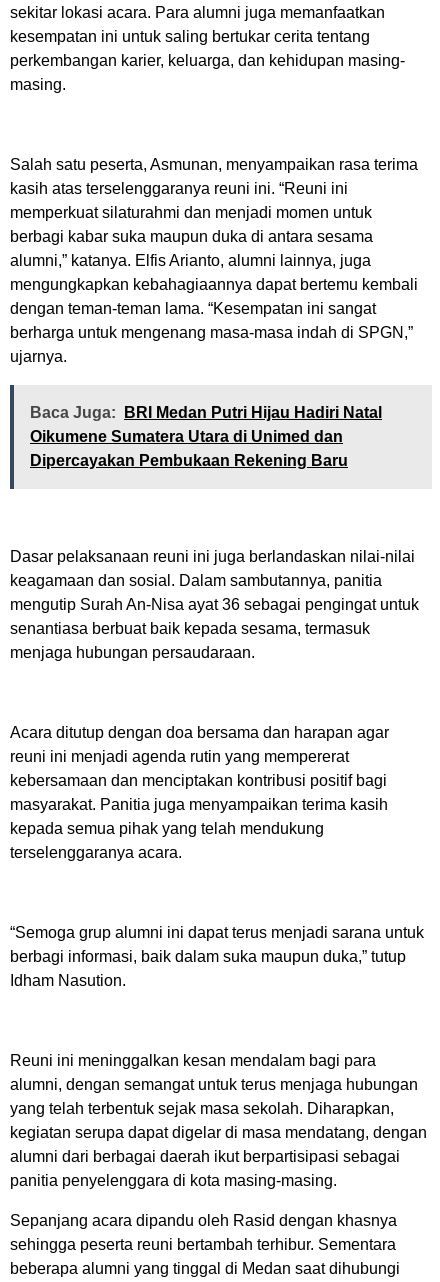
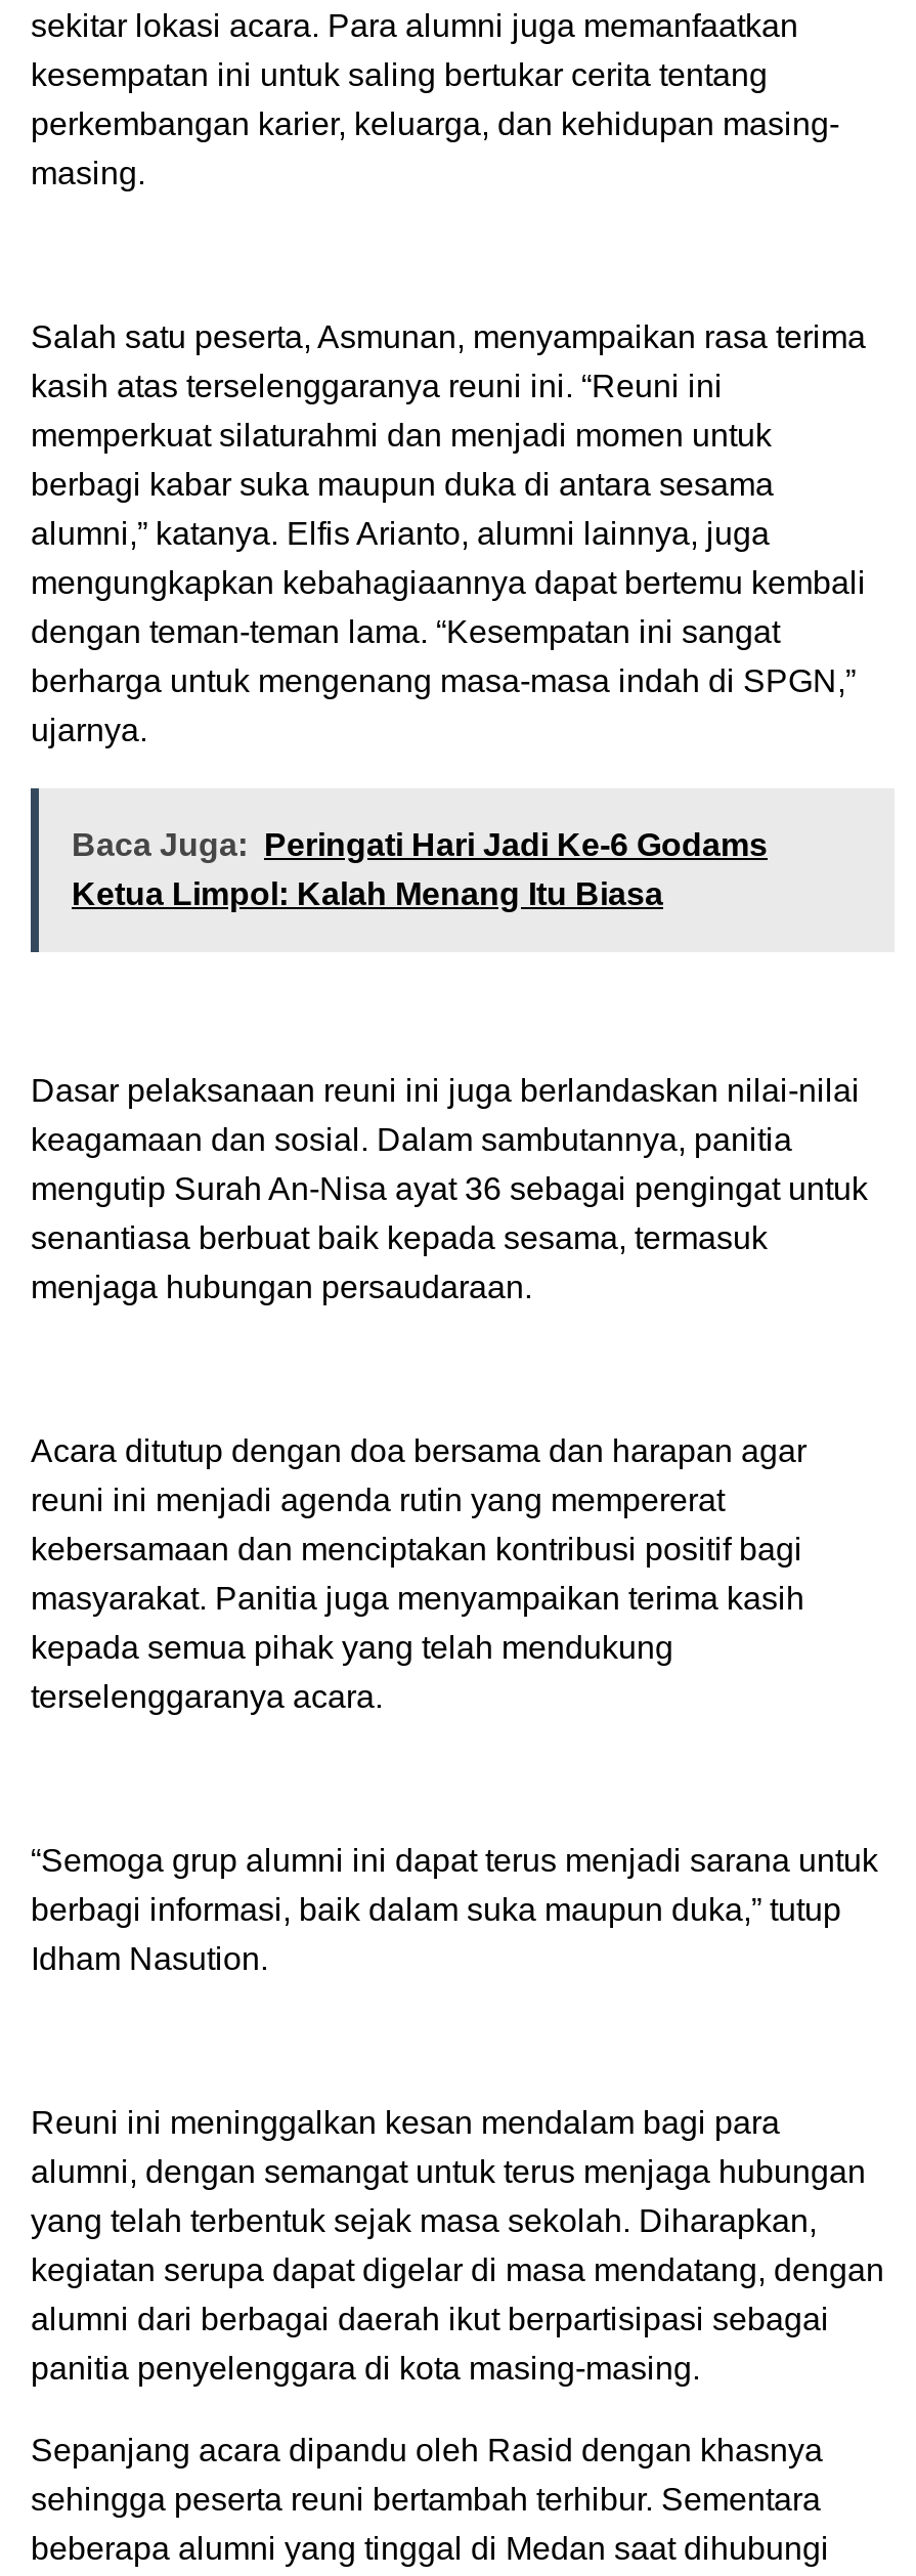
- Baca Juga: BRI Medan Putri Hijau Hadiri Natal
- Oikumene Sumatera Utara di Unimed dan
- Dipercayakan Pembukaan Rekening Baru
+ Baca Juga: Peringati Hari Jadi Ke-6 Godams
+ Ketua Limpol: Kalah Menang Itu Biasa
